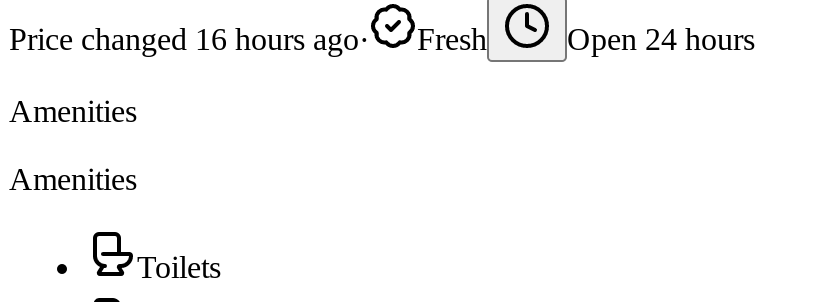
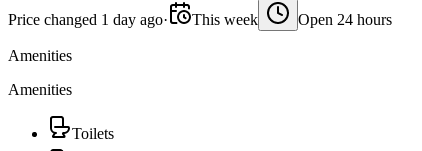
- Price changed 16 hours ago·
- Fresh
+ Price changed 1 day ago·
+ This week
